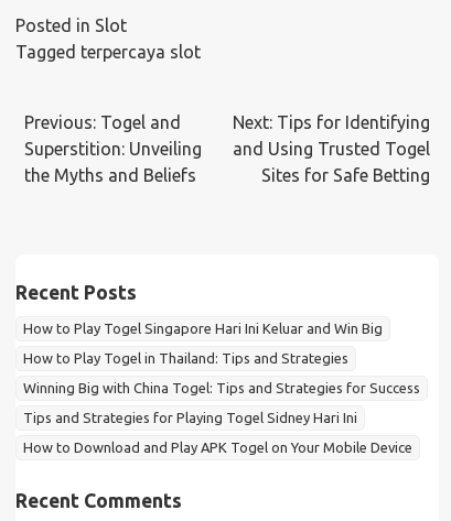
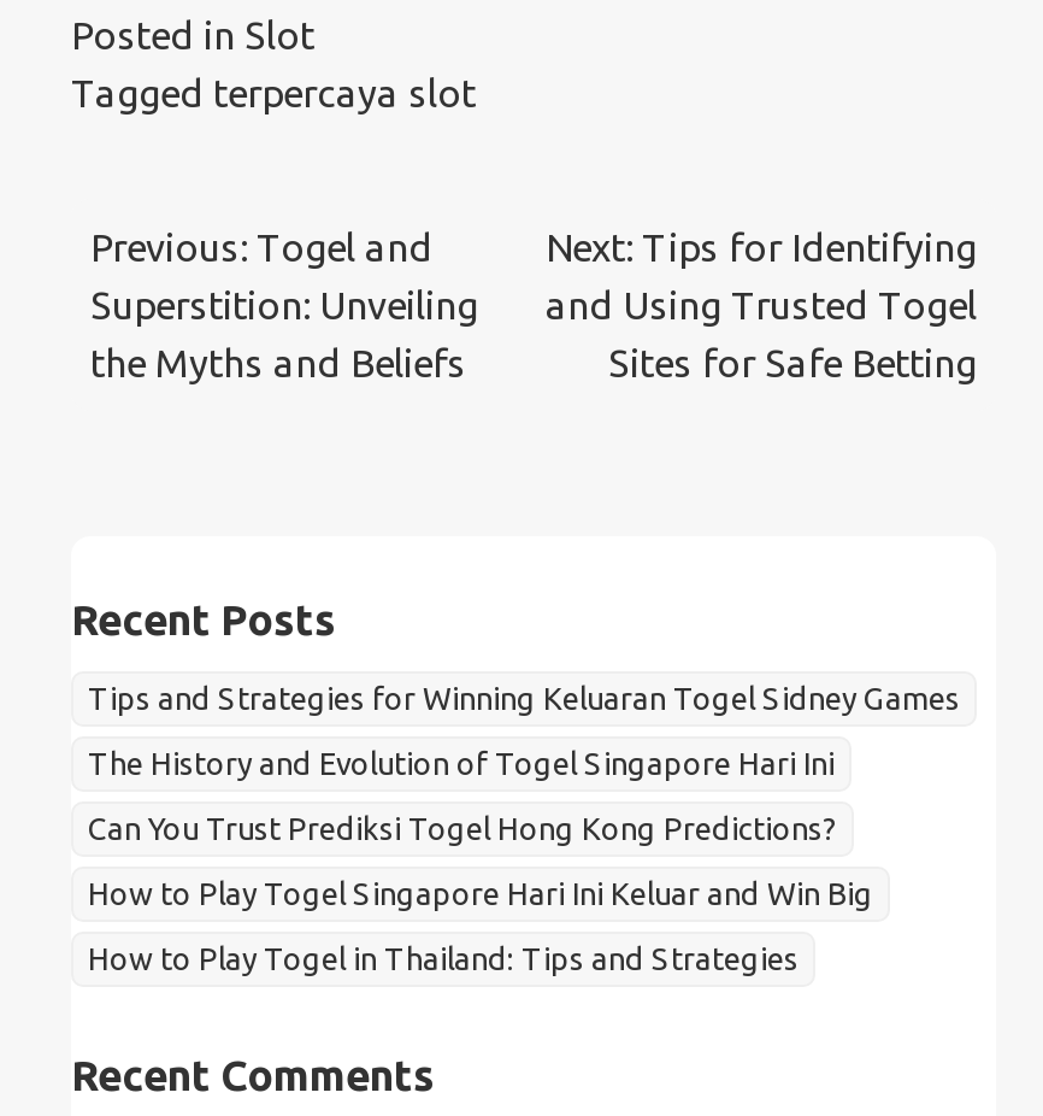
+ Tips and Strategies for Winning Keluaran Togel Sidney Games
+ The History and Evolution of Togel Singapore Hari Ini
+ Can You Trust Prediksi Togel Hong Kong Predictions?

moved down: How to Play Togel Singapore Hari Ini Keluar and Win Big | How to Play Togel in Thailand: Tips and Strategies

- Winning Big with China Togel: Tips and Strategies for Success
- Tips and Strategies for Playing Togel Sidney Hari Ini
- How to Download and Play APK Togel on Your Mobile Device
